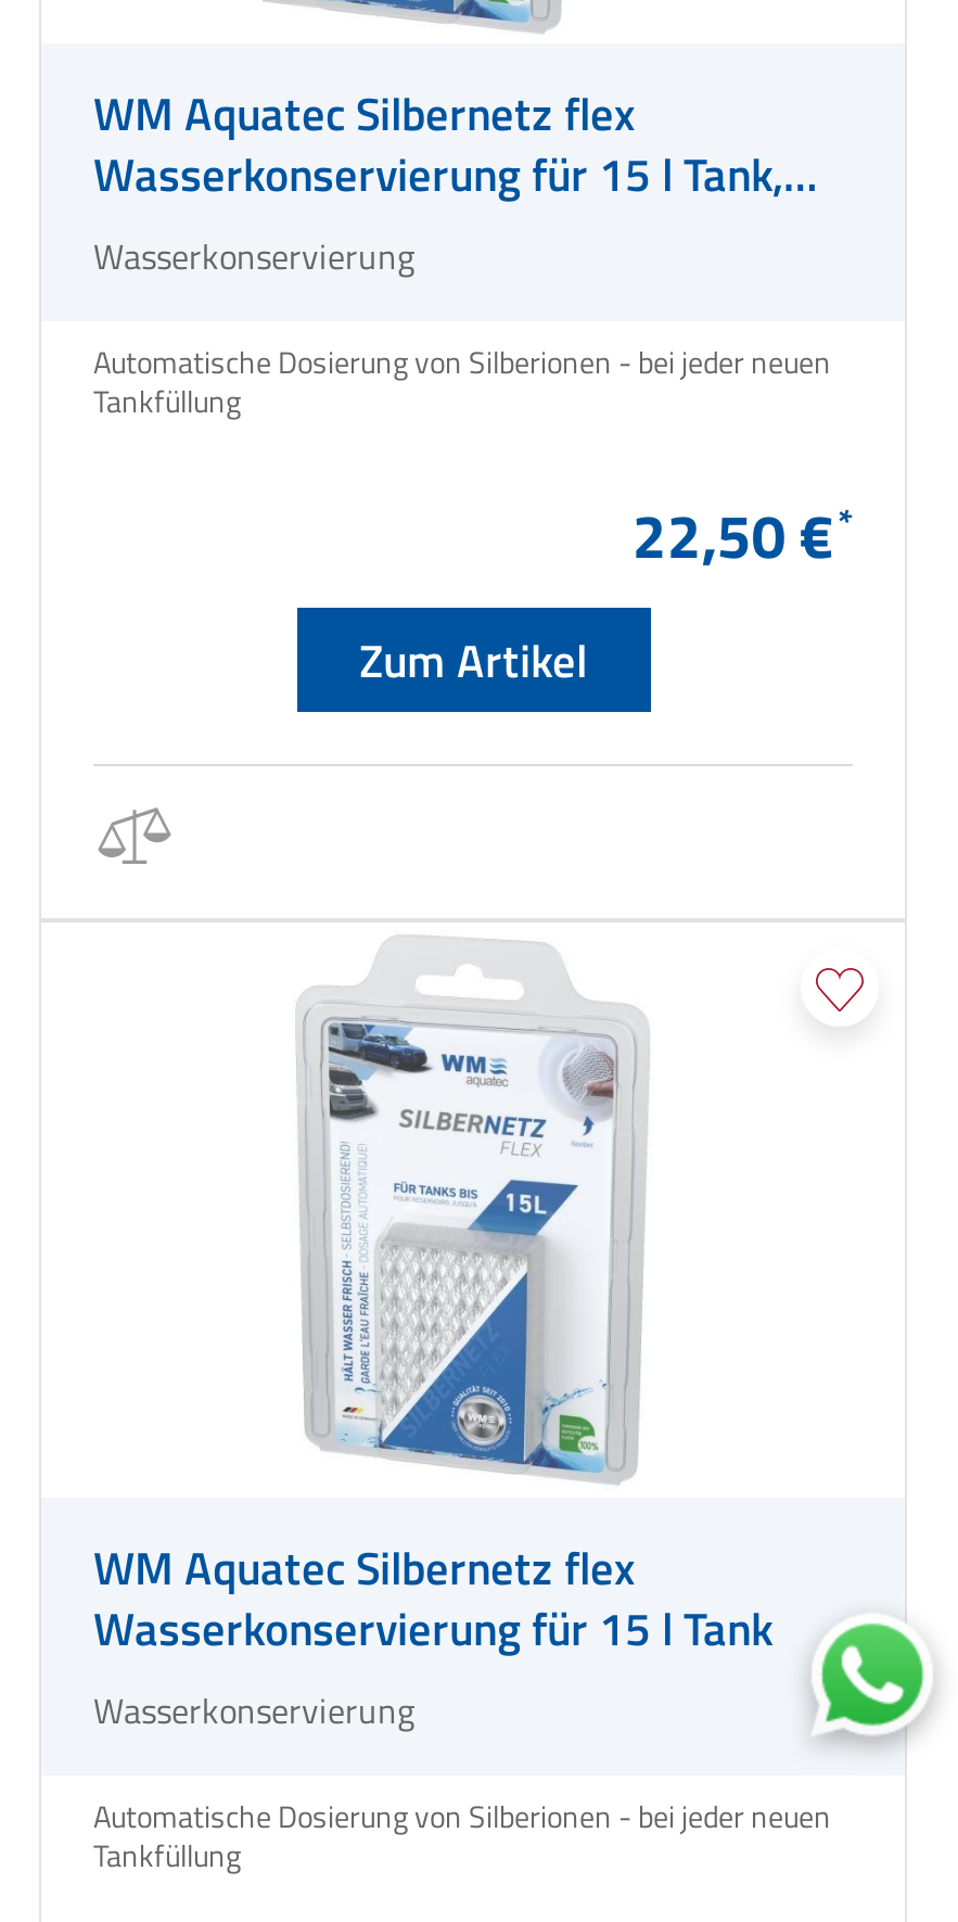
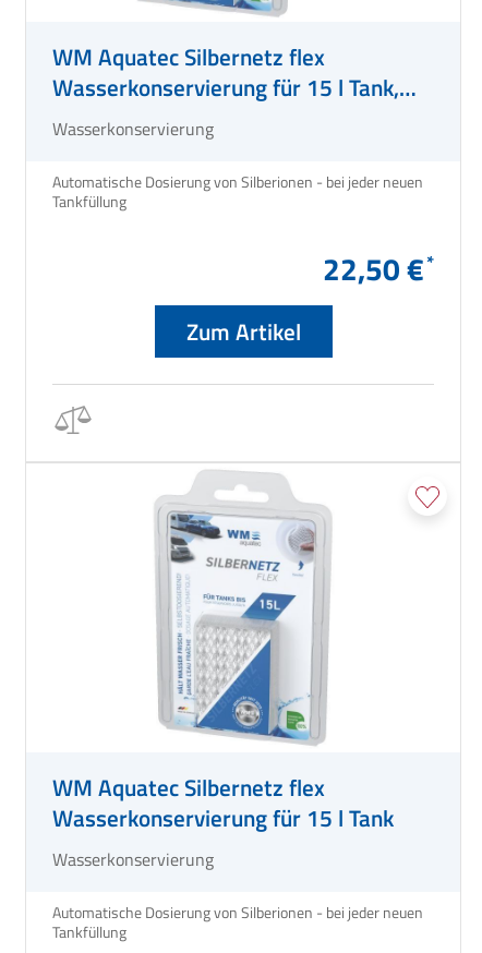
- [image]
